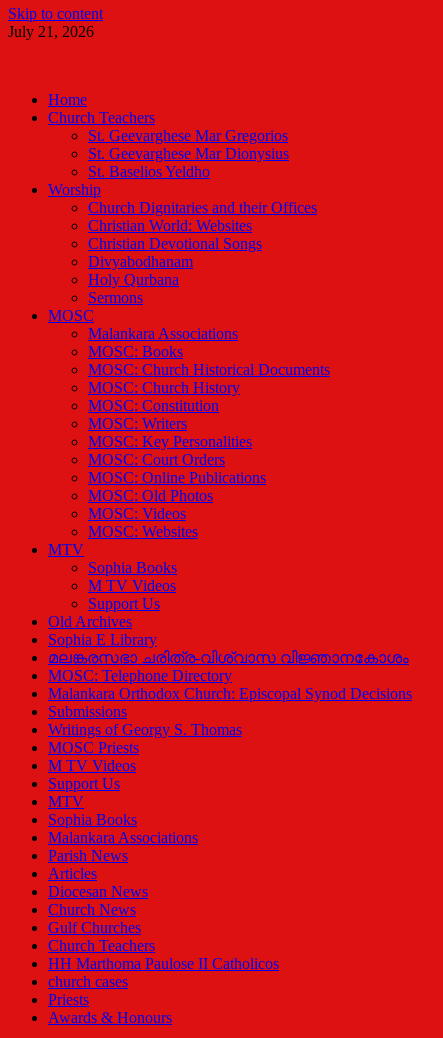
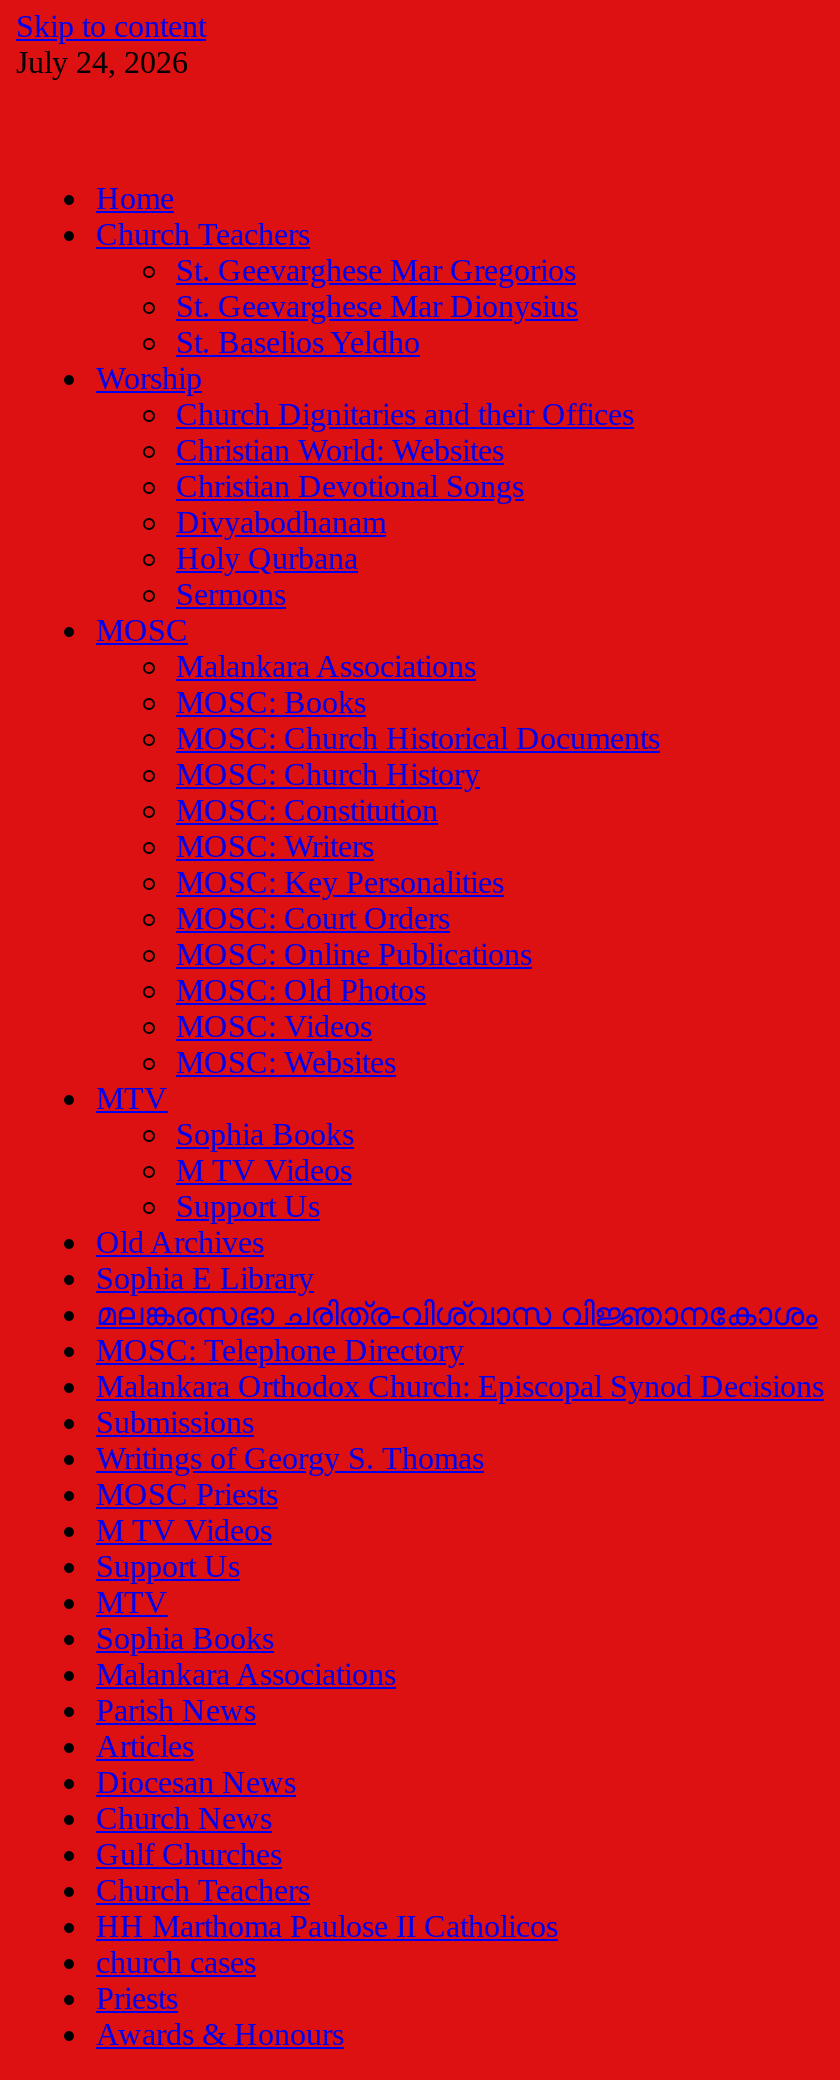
- July 21, 2026
+ July 24, 2026
